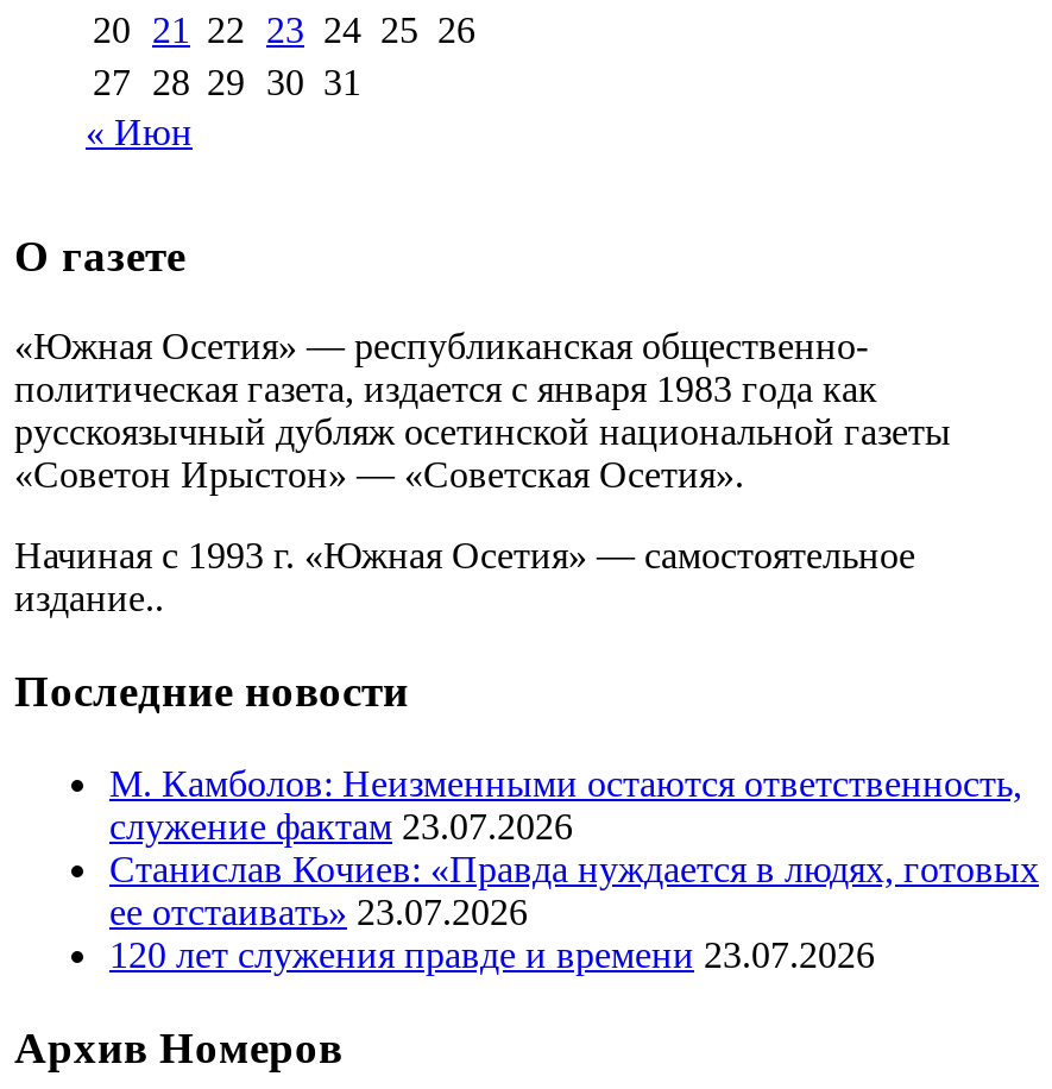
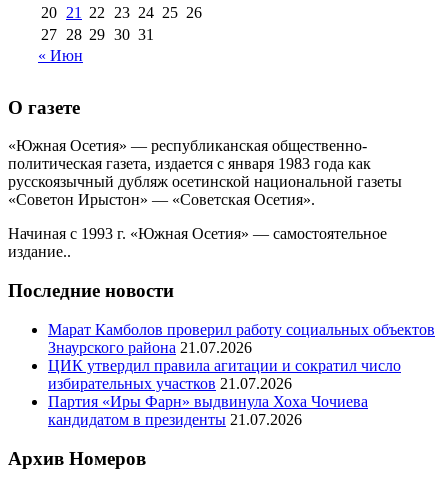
- М. Камболов: Неизменными остаются ответственность,
- служение фактам 23.07.2026
- Станислав Кочиев: «Правда нуждается в людях, готовых
- ее отстаивать» 23.07.2026
- 120 лет служения правде и времени 23.07.2026
+ Марат Камболов проверил работу социальных объектов
+ Знаурского района 21.07.2026
+ ЦИК утвердил правила агитации и сократил число
+ избирательных участков 21.07.2026
+ Партия «Иры Фарн» выдвинула Хоха Чочиева
+ кандидатом в президенты 21.07.2026
